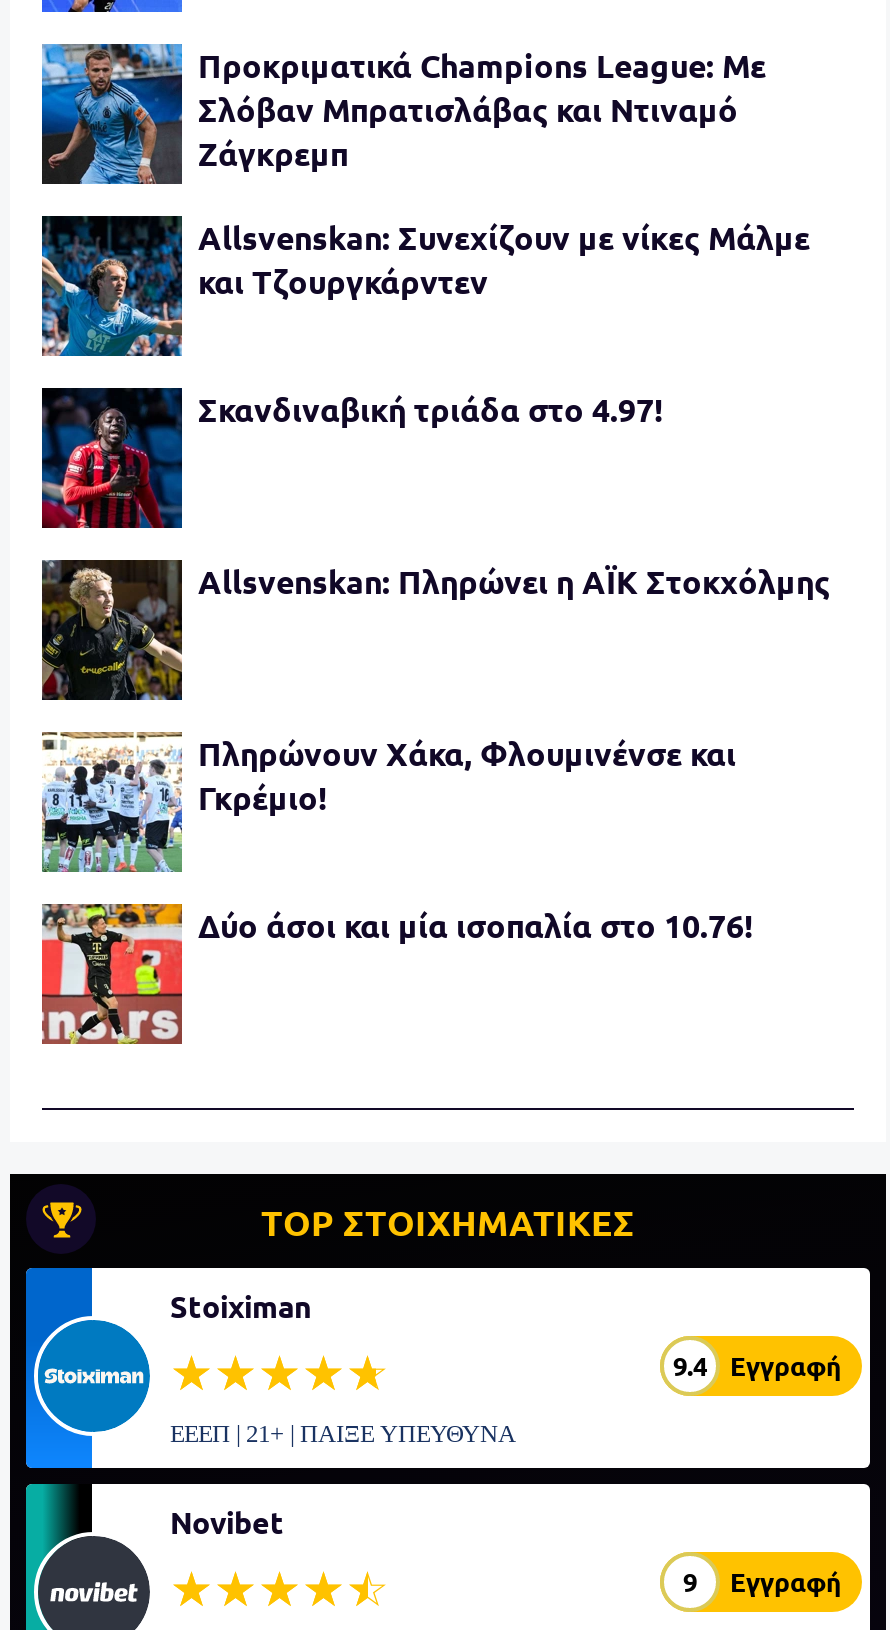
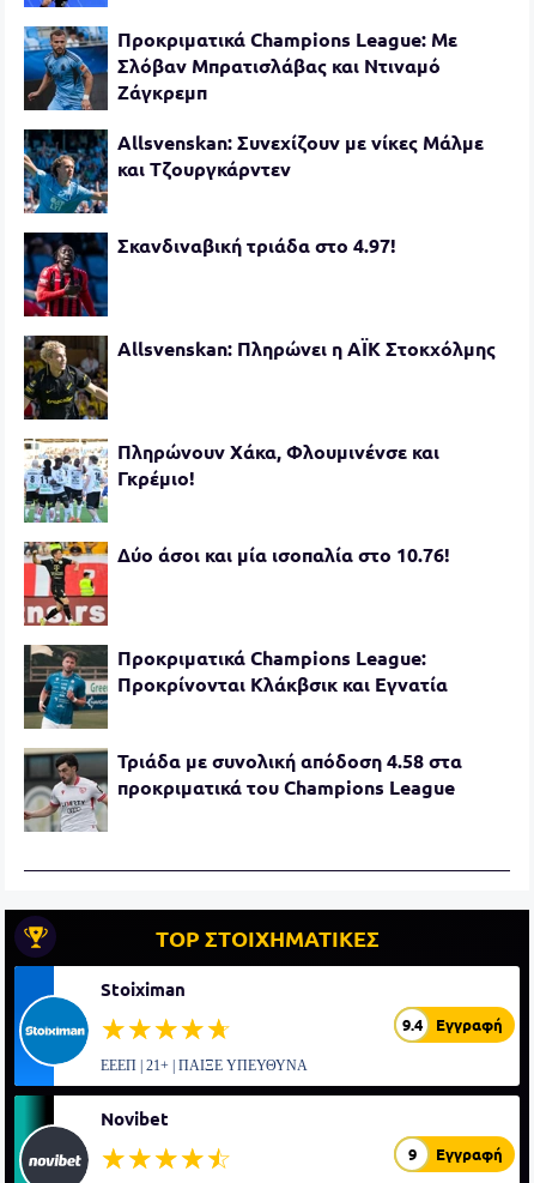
+ [image]
+ Προκριματικά Champions League:
+ Προκρίνονται Κλάκβσικ και Εγνατία
+ Τριάδα με συνολική απόδοση 4.58 στα
+ προκριματικά του Champions League

+ [image]
